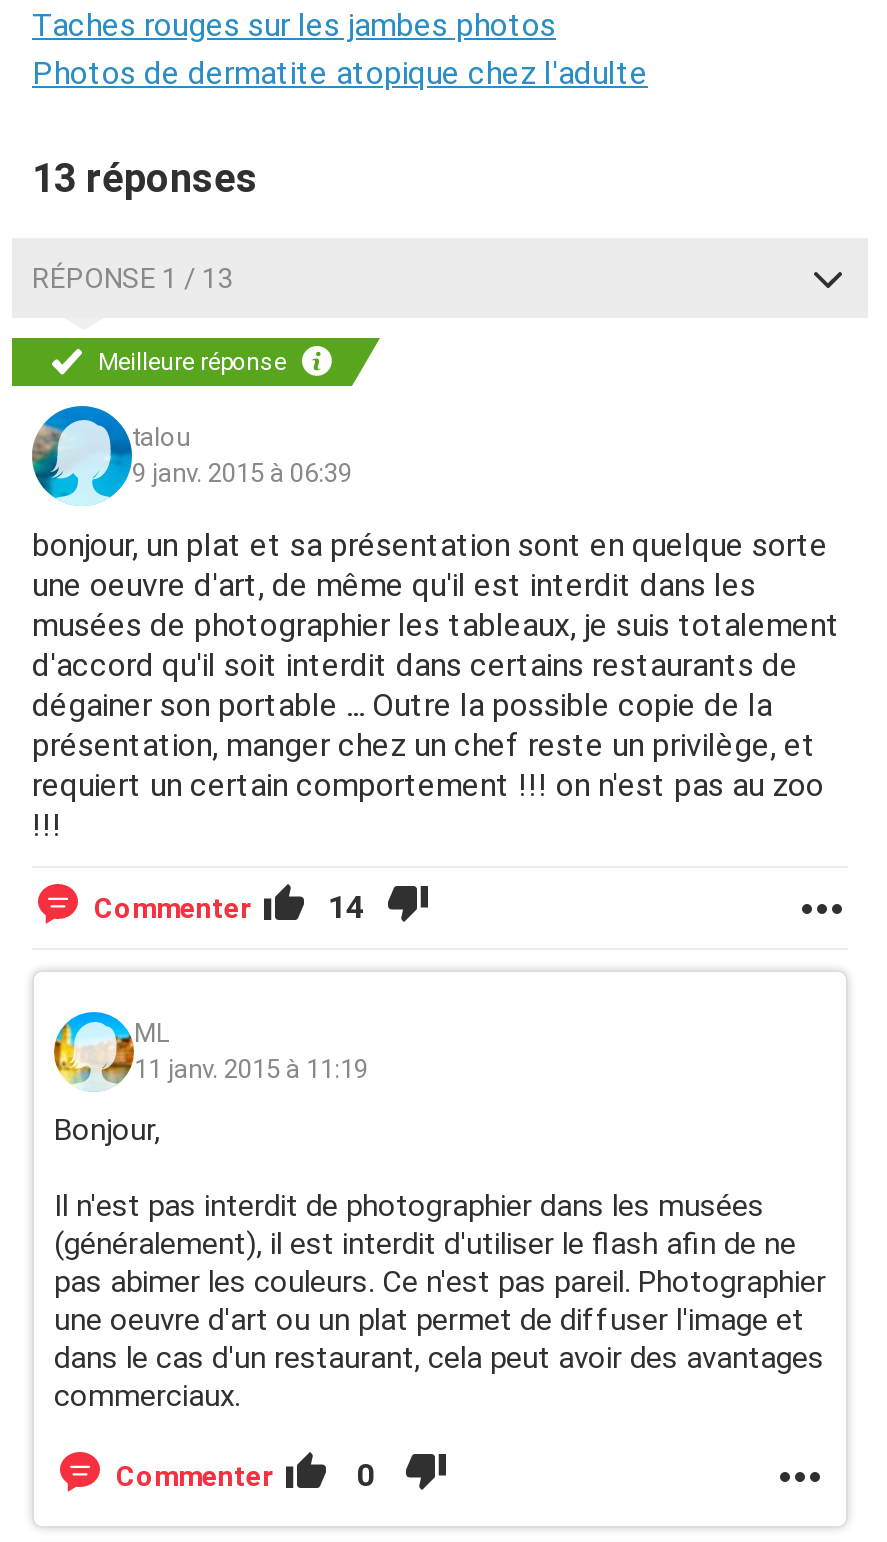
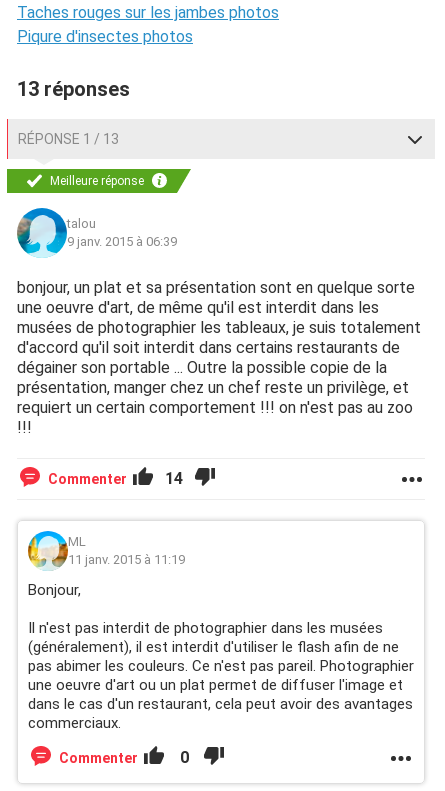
- Photos de dermatite atopique chez l'adulte
+ Piqure d'insectes photos
